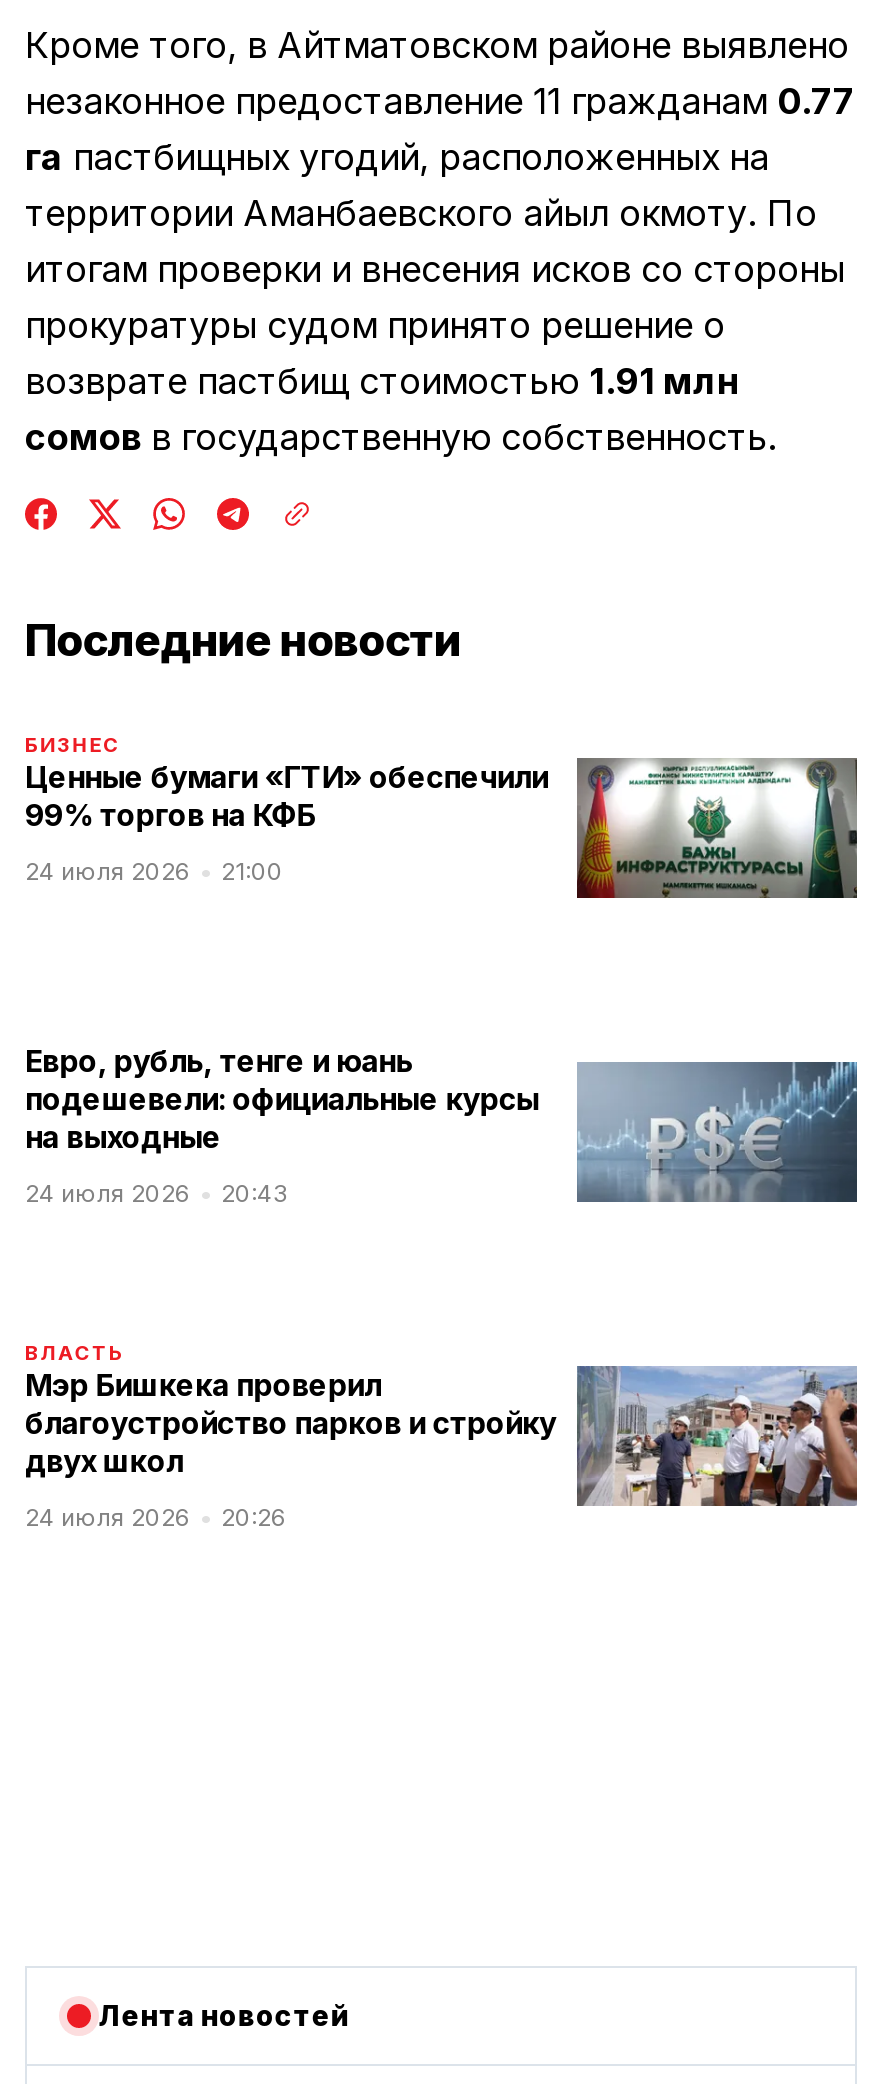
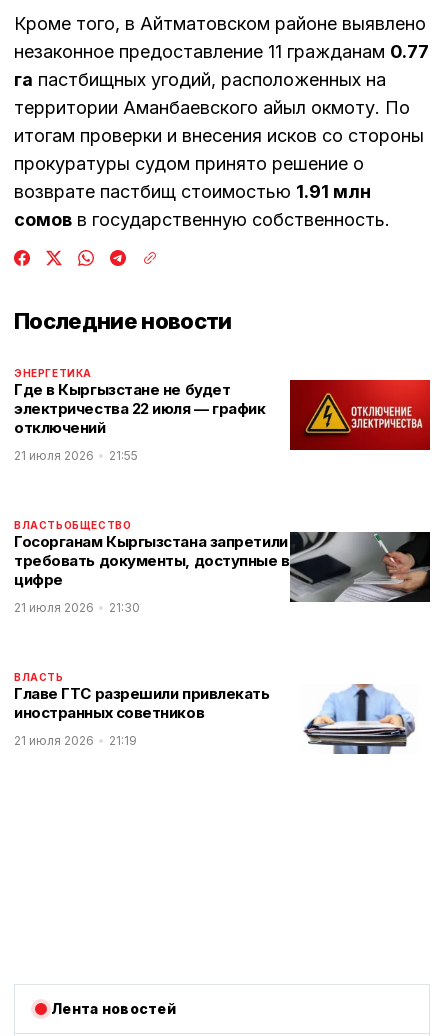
- [image]
- БИЗНЕС
- Ценные бумаги «ГТИ» обеспечили
- 99% торгов на КФБ
+ [image]
+ ЭНЕРГЕТИКА
+ Где в Кыргызстане не будет
+ электричества 22 июля — график
+ отключений

- 24 июля 2026
- 21:00
+ 21 июля 2026
+ 21:55

- [image]
- Евро, рубль, тенге и юань
- подешевели: официальные курсы
- на выходные
+ [image]
+ ВЛАСТЬ ОБЩЕСТВО
+ Госорганам Кыргызстана запретили
+ требовать документы, доступные в
+ цифре

- 24 июля 2026
- 20:43
+ 21 июля 2026
+ 21:30

- [image]
- Мэр Бишкека проверил
- благоустройство парков и стройку
- двух школ
+ [image]
+ Главе ГТС разрешили привлекать
+ иностранных советников

- 24 июля 2026
- 20:26
+ 21 июля 2026
+ 21:19
